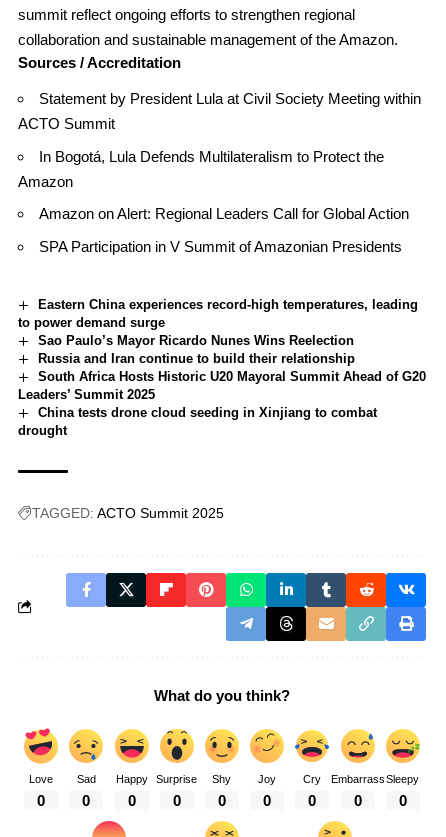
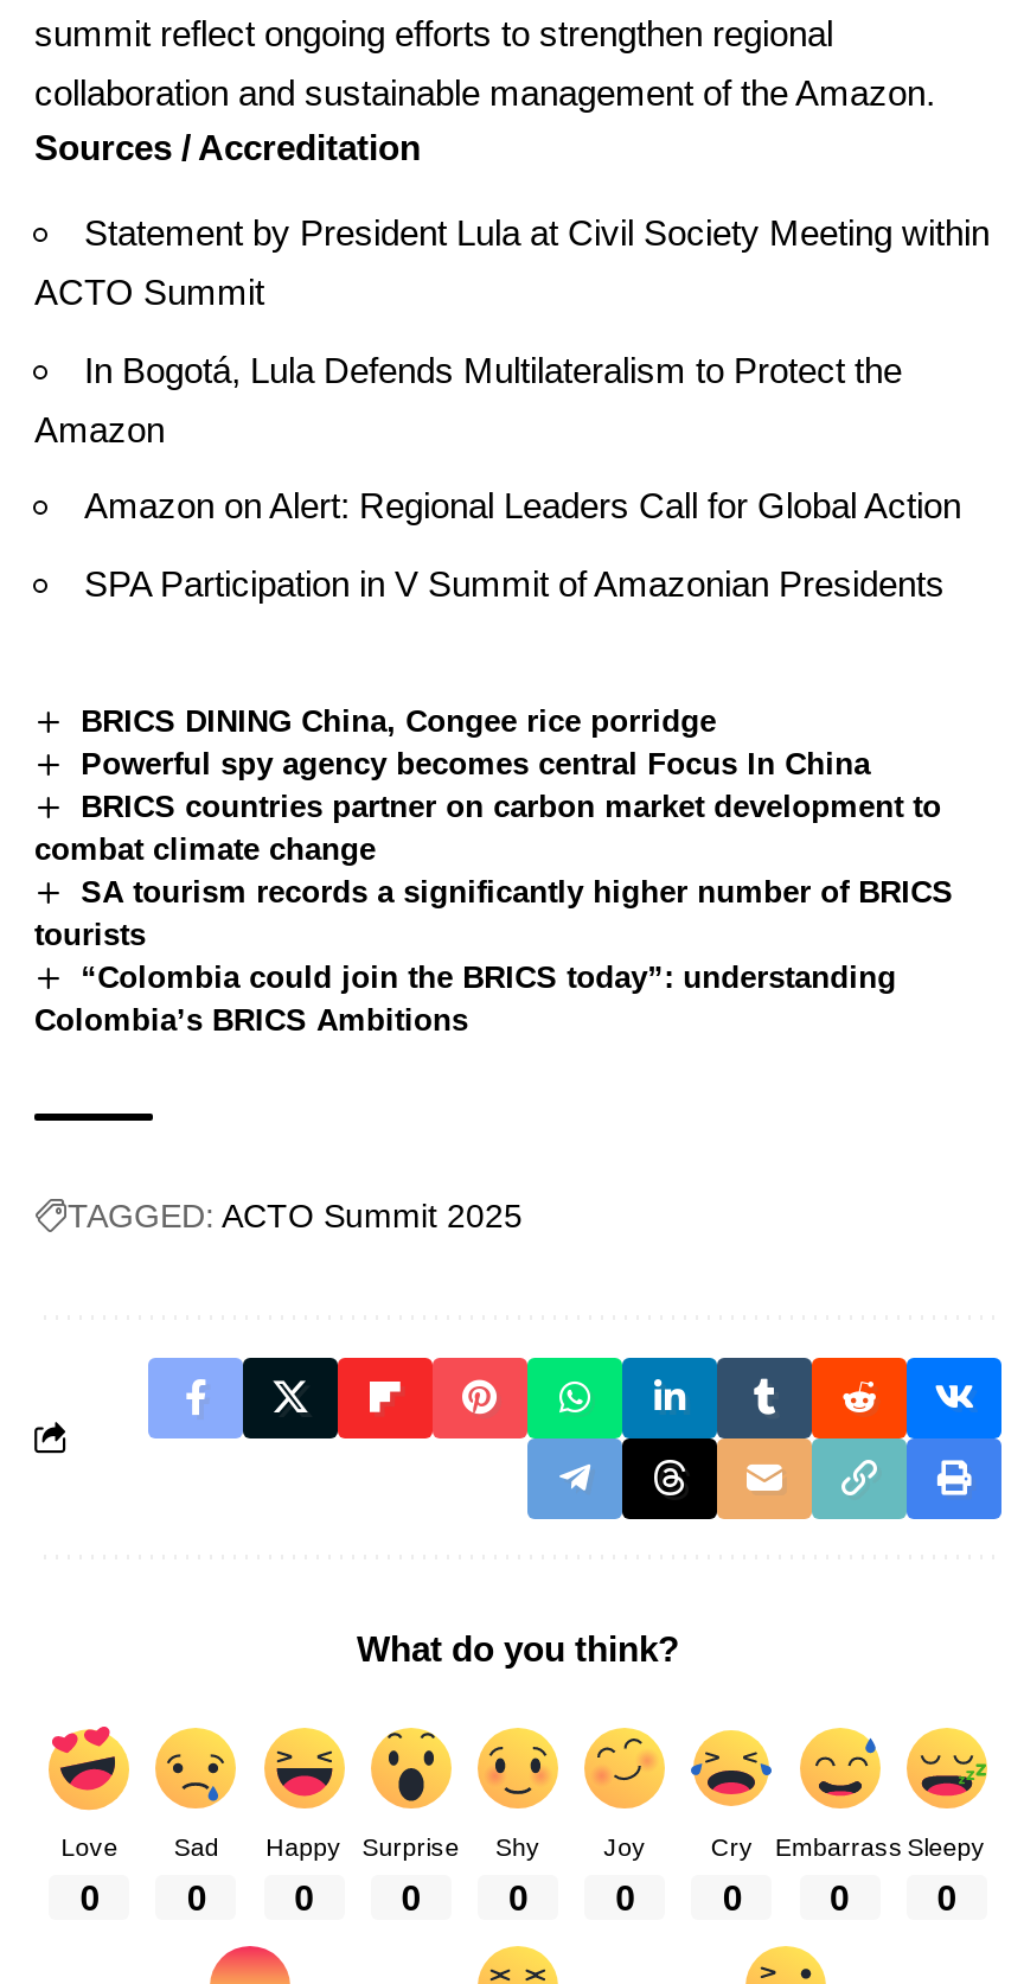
- Eastern China experiences record-high temperatures, leading
- to power demand surge
- Sao Paulo’s Mayor Ricardo Nunes Wins Reelection
- Russia and Iran continue to build their relationship
- South Africa Hosts Historic U20 Mayoral Summit Ahead of G20
- Leaders’ Summit 2025
- China tests drone cloud seeding in Xinjiang to combat
- drought
+ BRICS DINING China, Congee rice porridge
+ Powerful spy agency becomes central Focus In China
+ BRICS countries partner on carbon market development to
+ combat climate change
+ SA tourism records a significantly higher number of BRICS
+ tourists
+ “Colombia could join the BRICS today”: understanding
+ Colombia’s BRICS Ambitions
